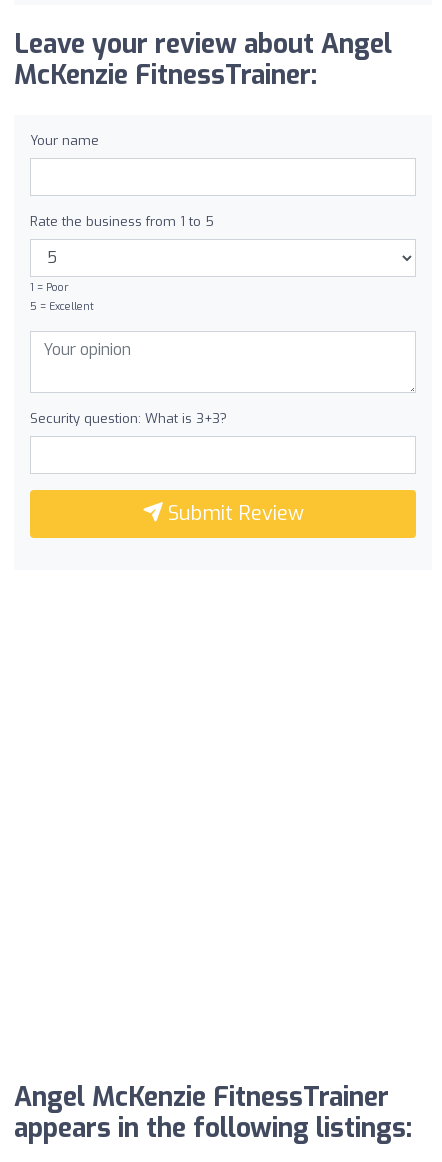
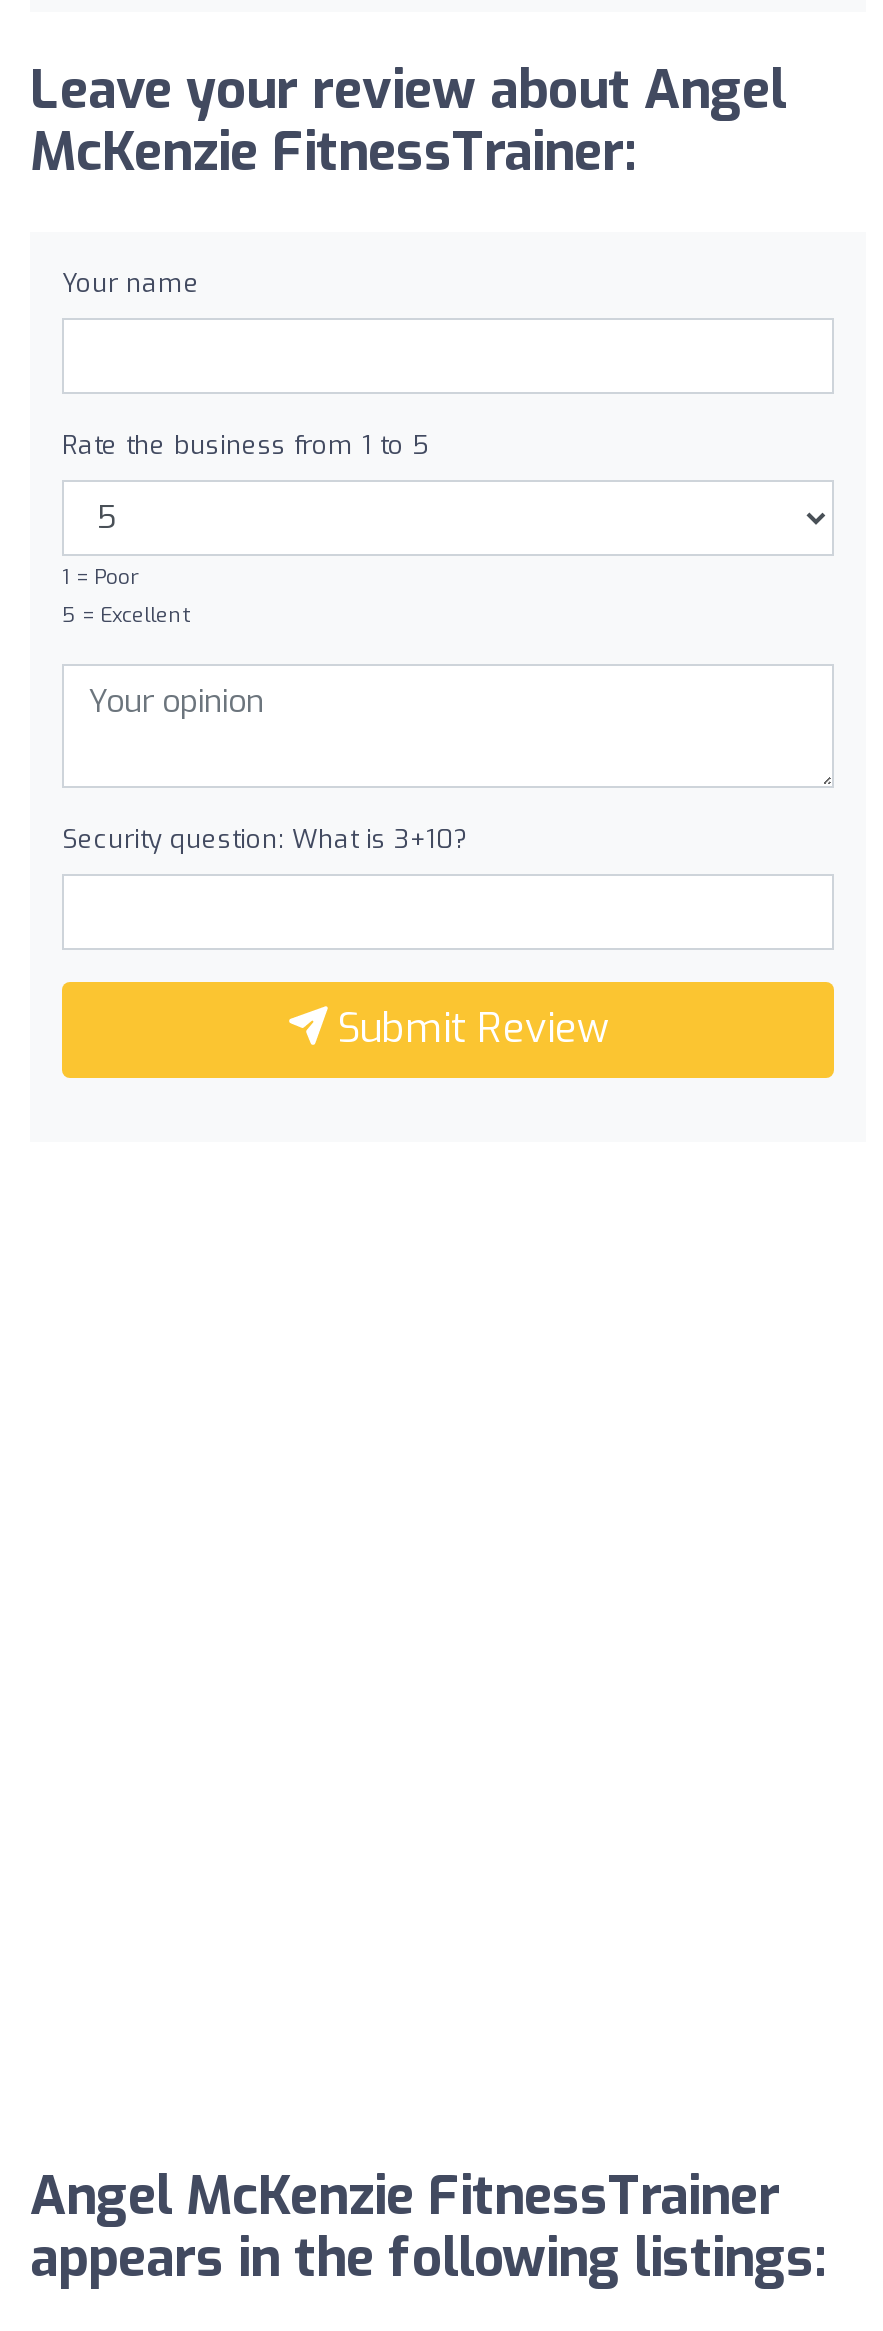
- Security question: What is 3+3?
+ Security question: What is 3+10?
